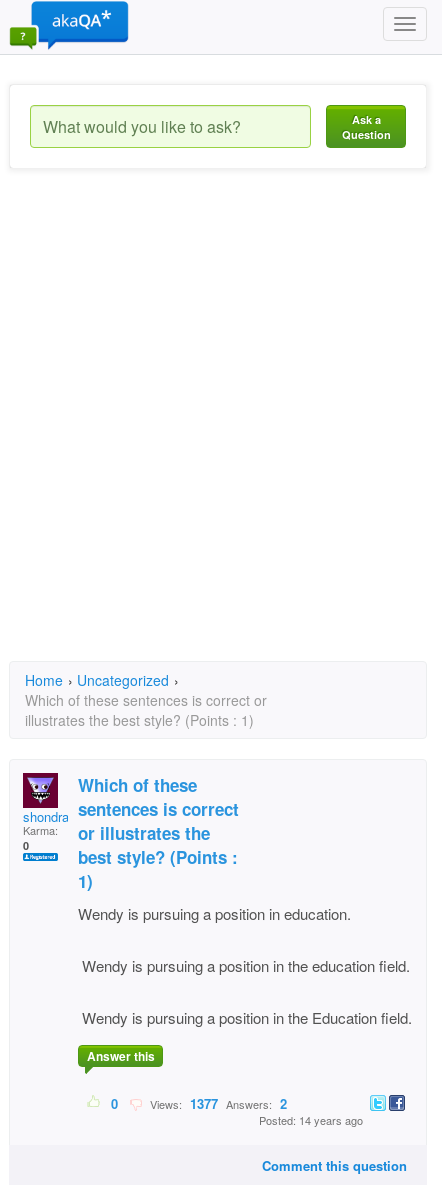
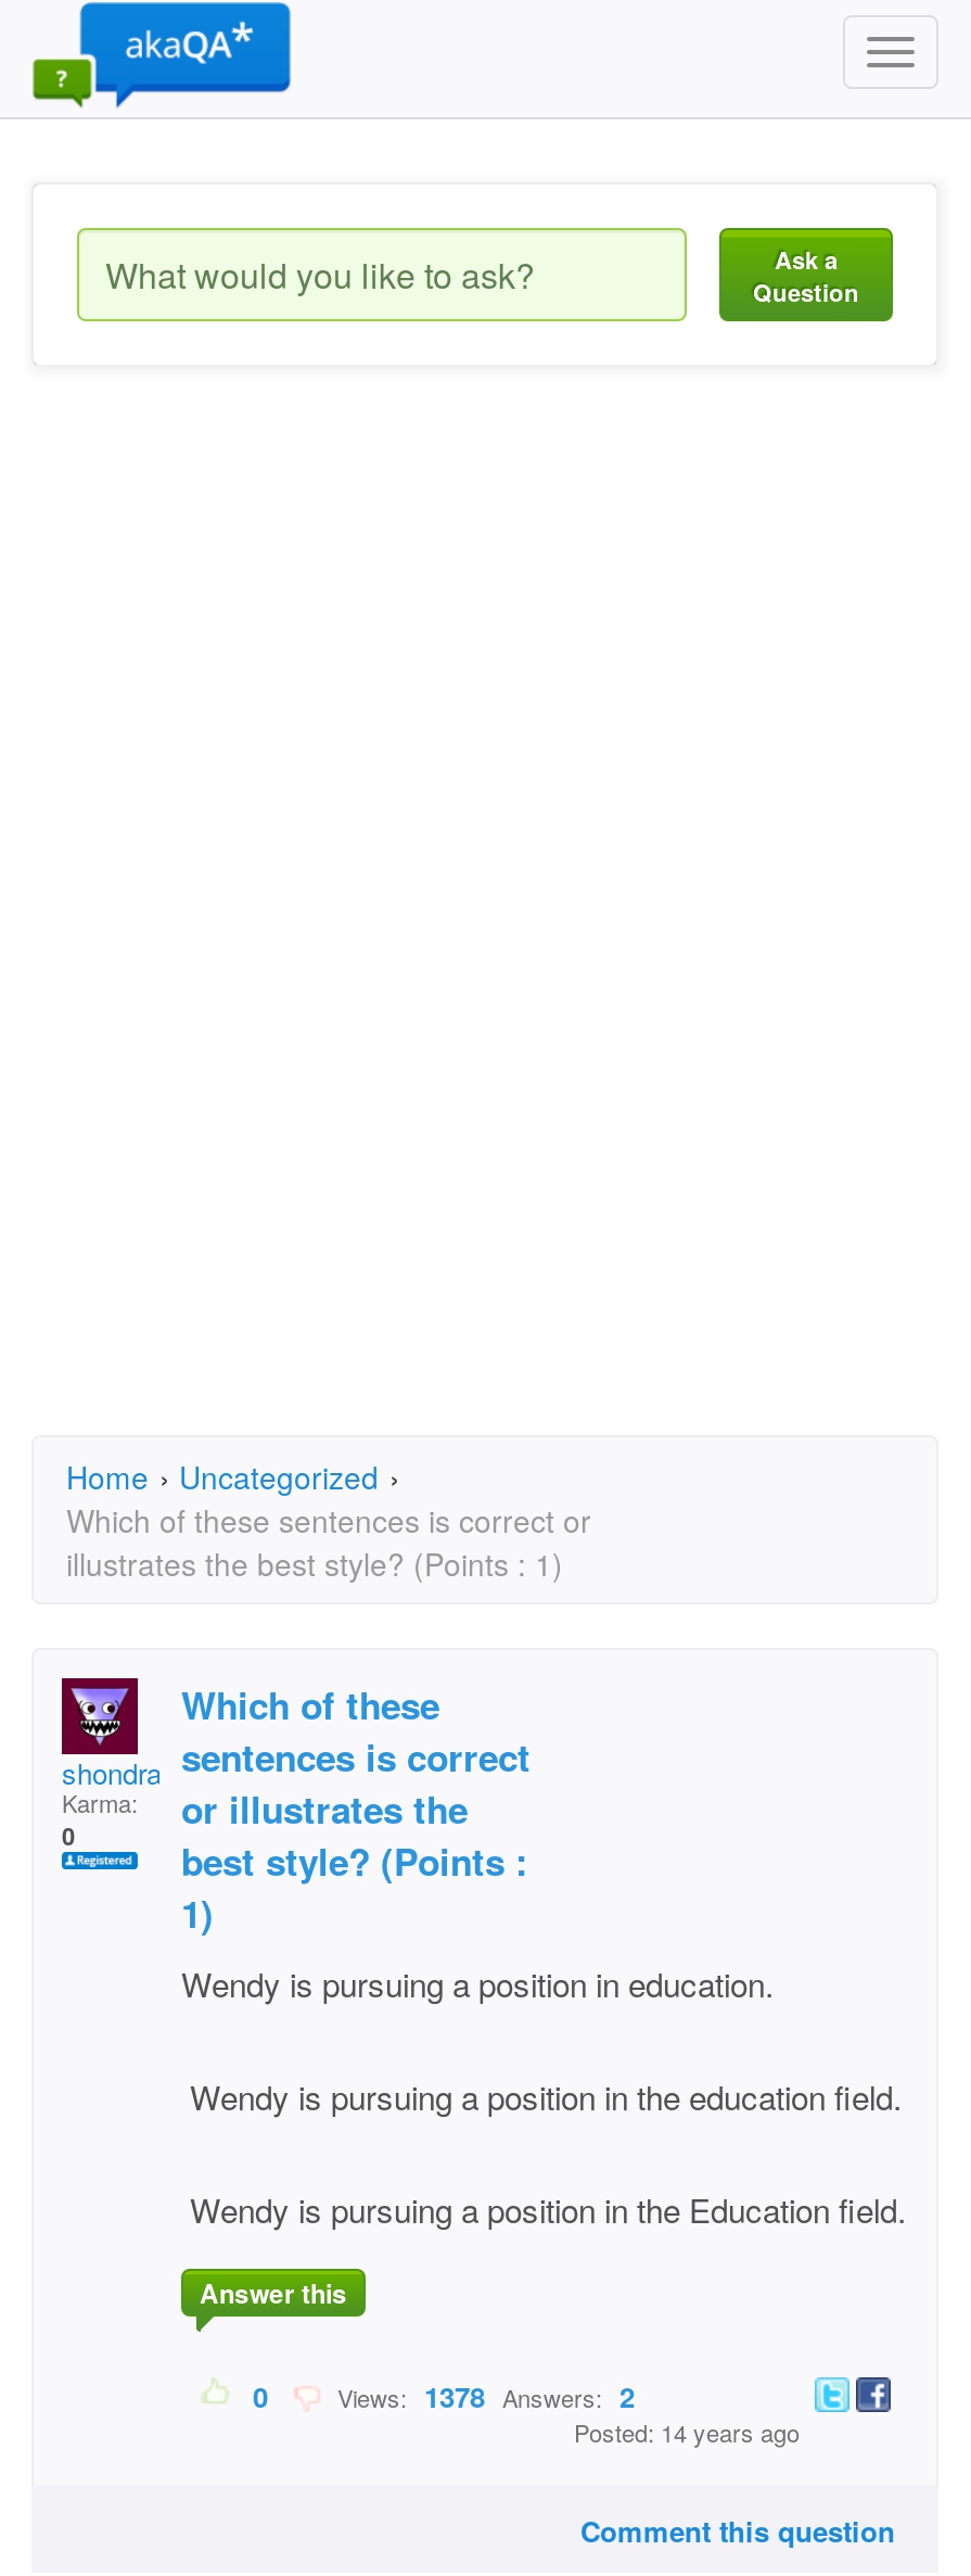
- Views: 1377 Answers: 2
+ Views: 1378 Answers: 2
